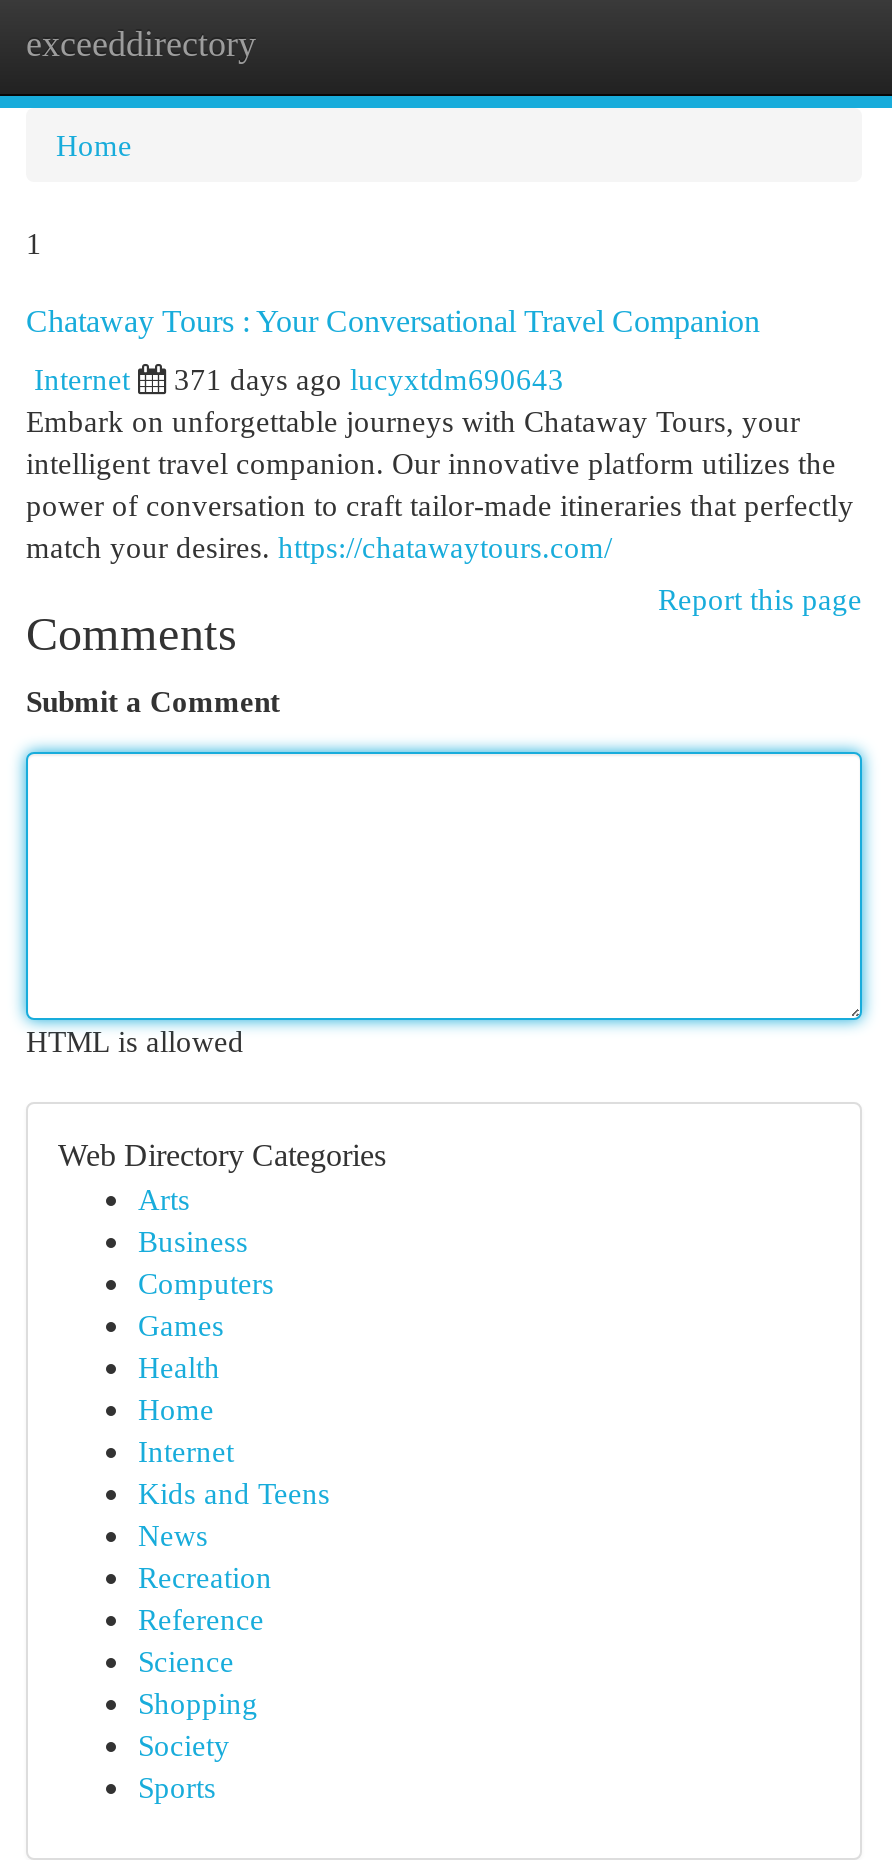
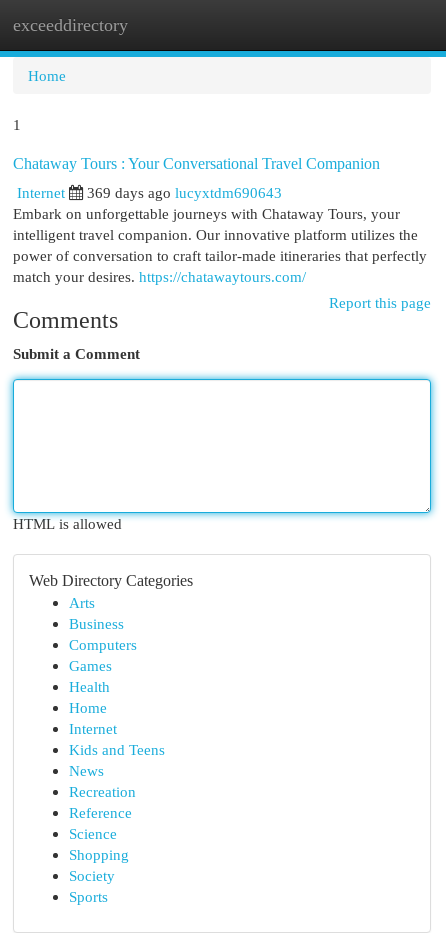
- 371 days ago lucyxtdm690643
+ 369 days ago lucyxtdm690643
